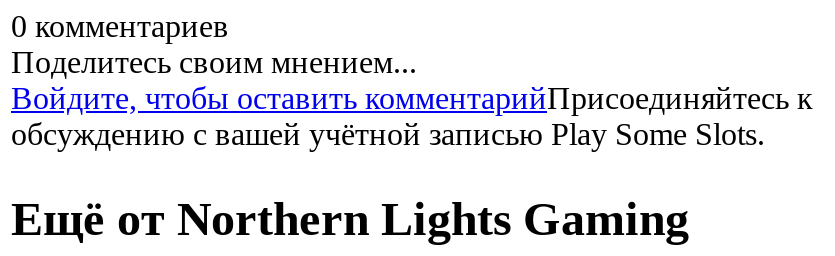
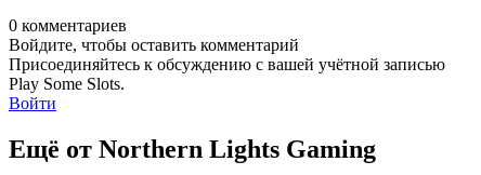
- Поделитесь своим мнением...
- Войдите, чтобы оставить комментарийПрисоединяйтесь к
- обсуждению с вашей учётной записью Play Some Slots.
+ Войдите, чтобы оставить комментарий
+ Присоединяйтесь к обсуждению с вашей учётной записью
+ Play Some Slots.
+ Войти
